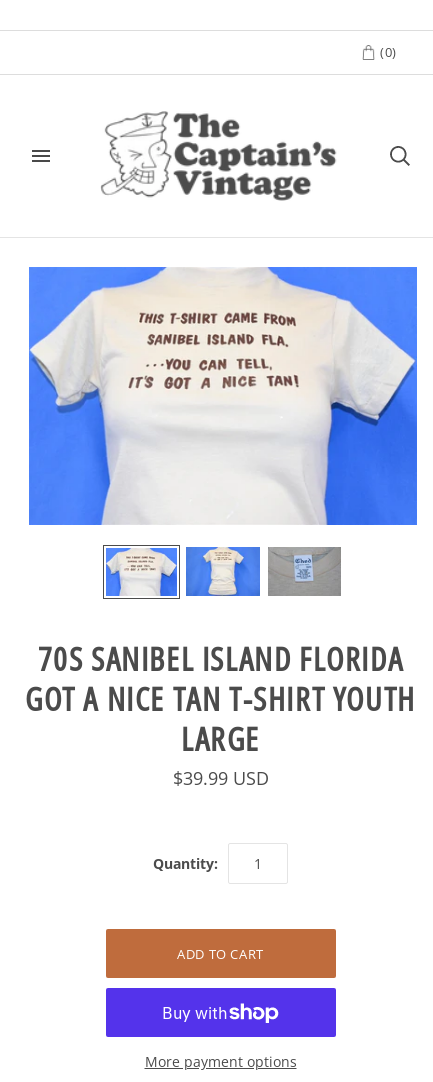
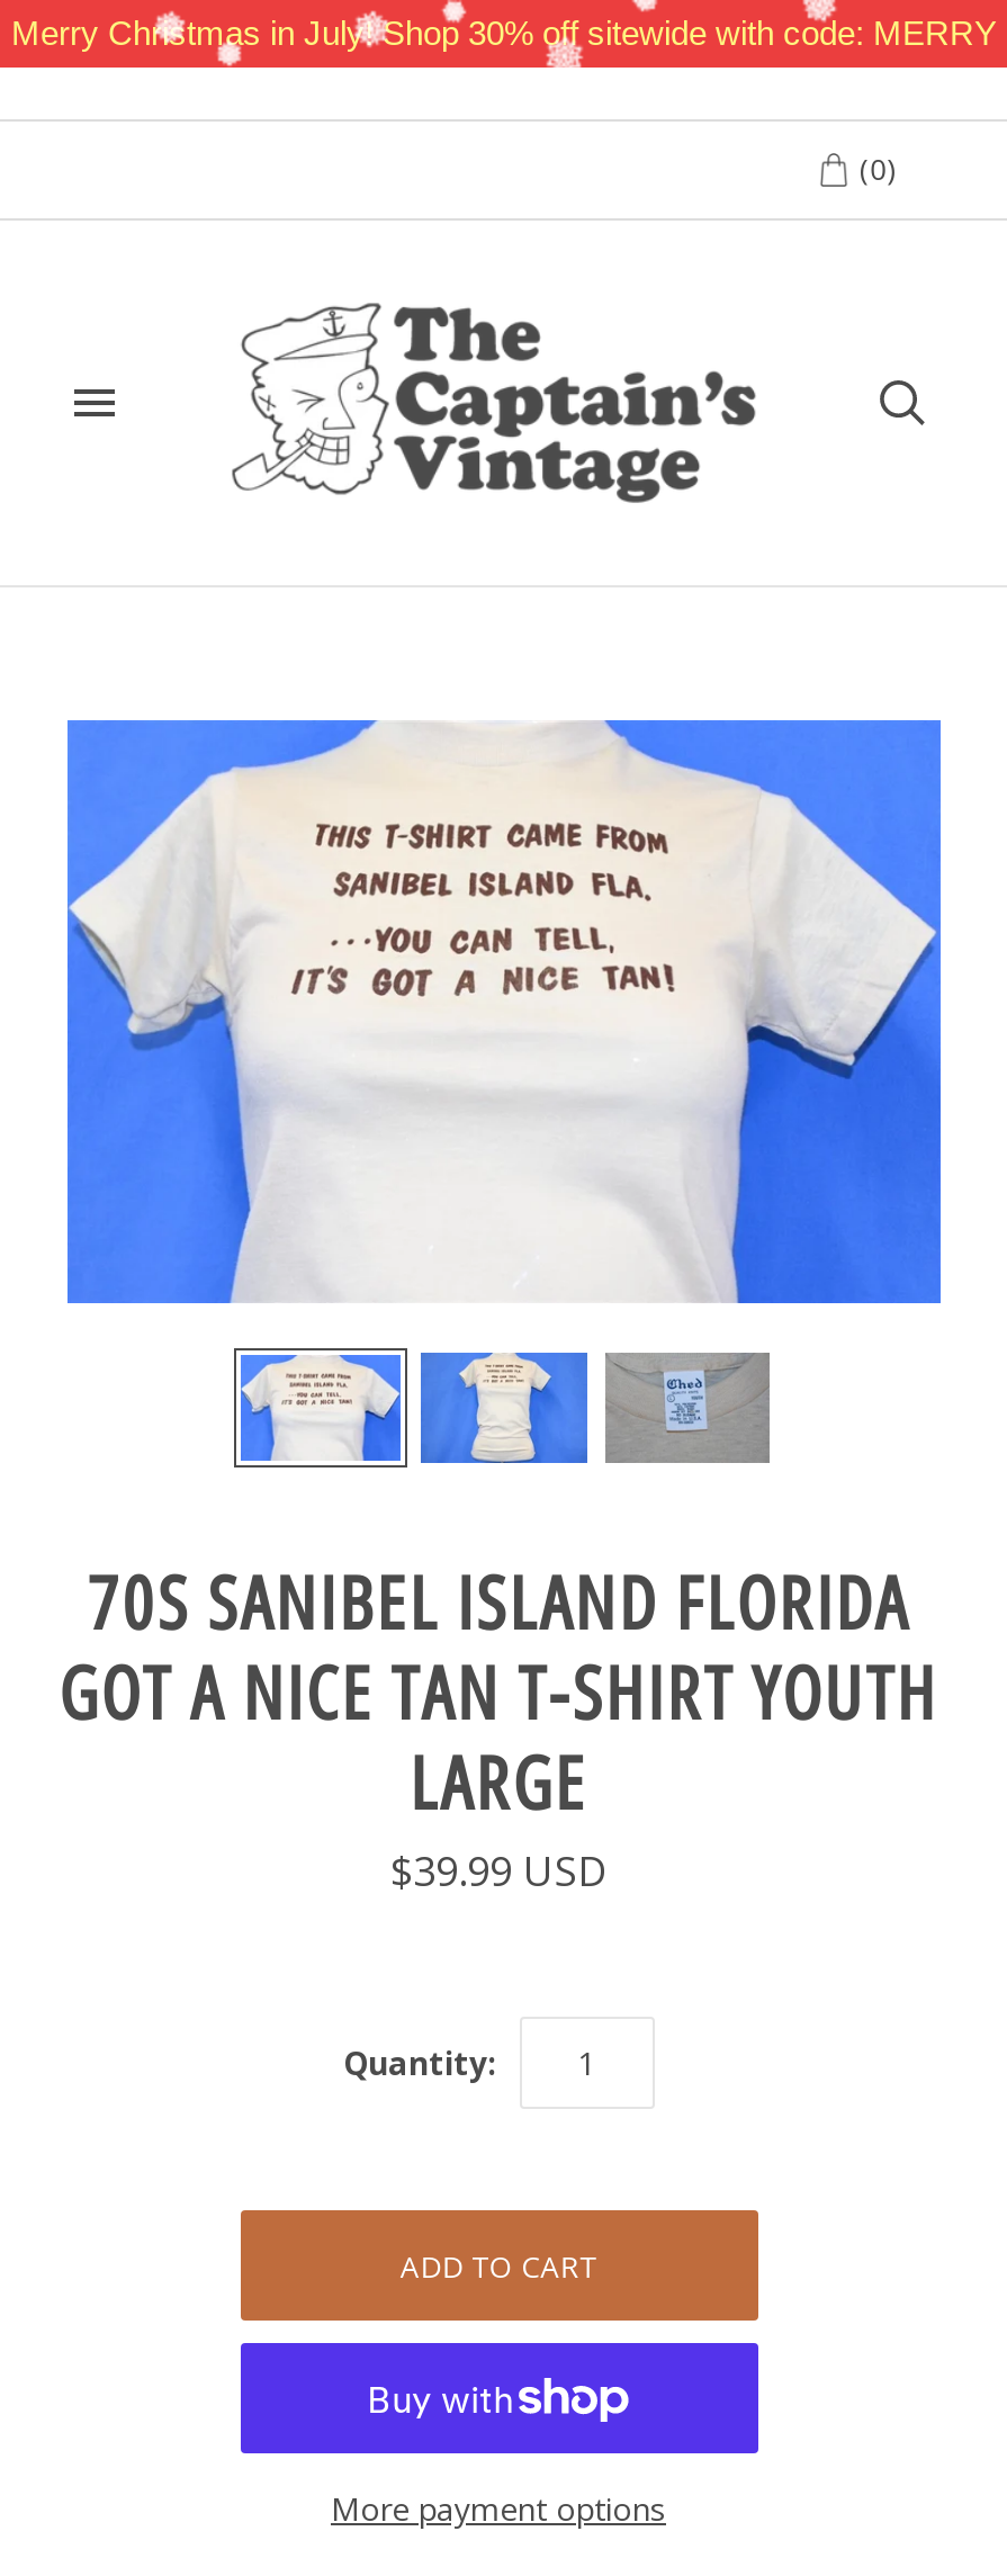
+ Merry Christmas in July! Shop 30% off sitewide with code: MERRY
